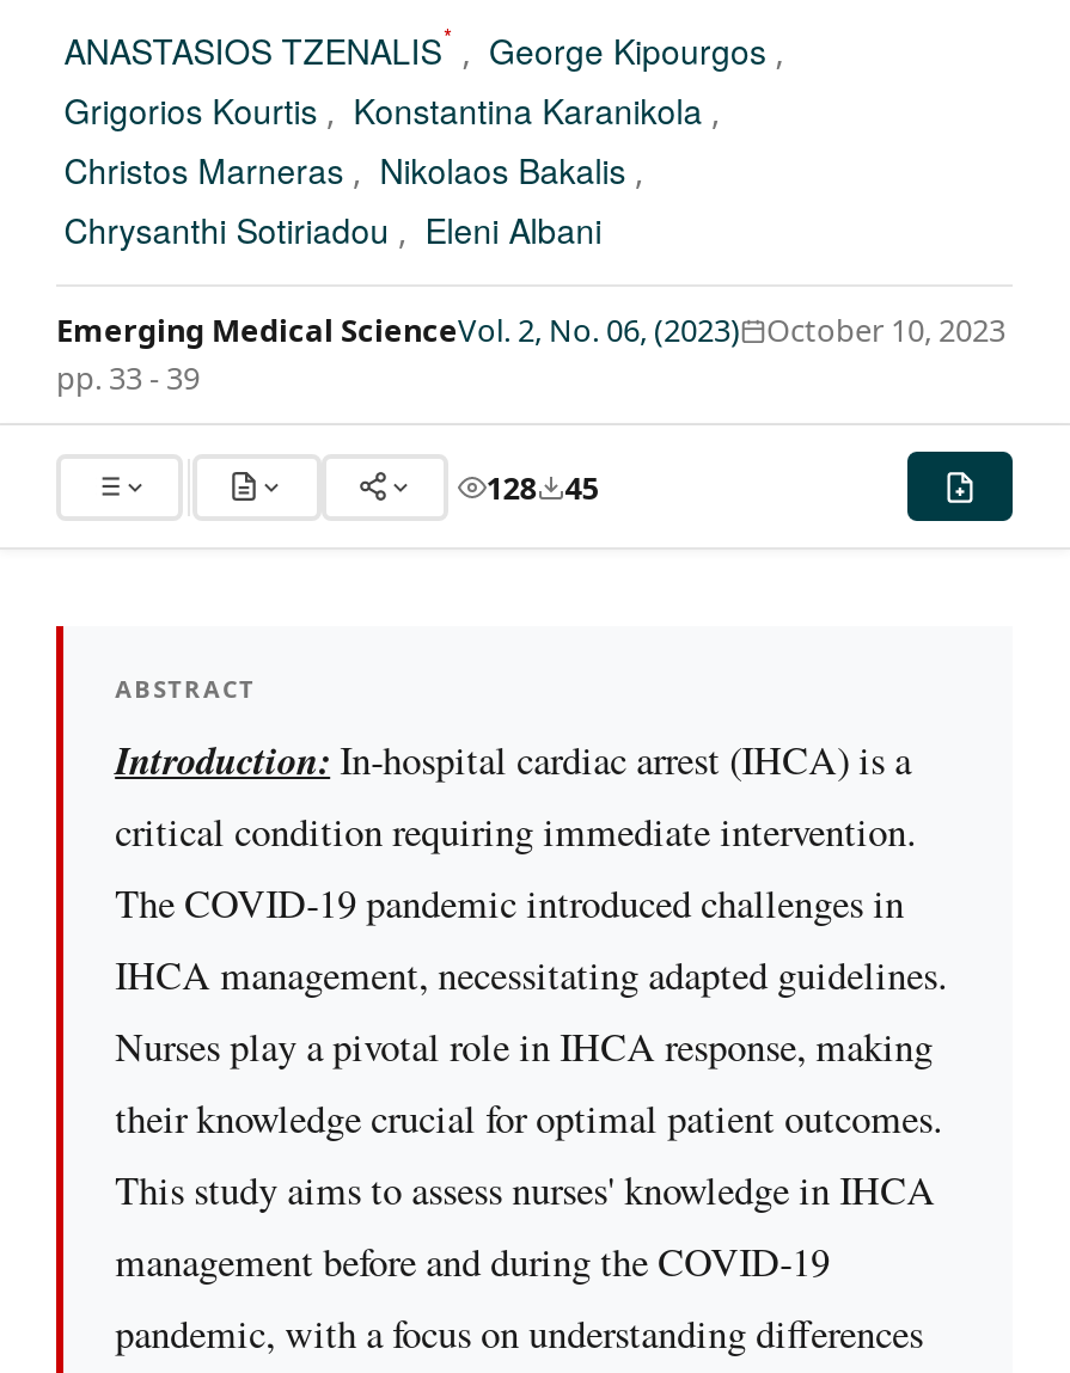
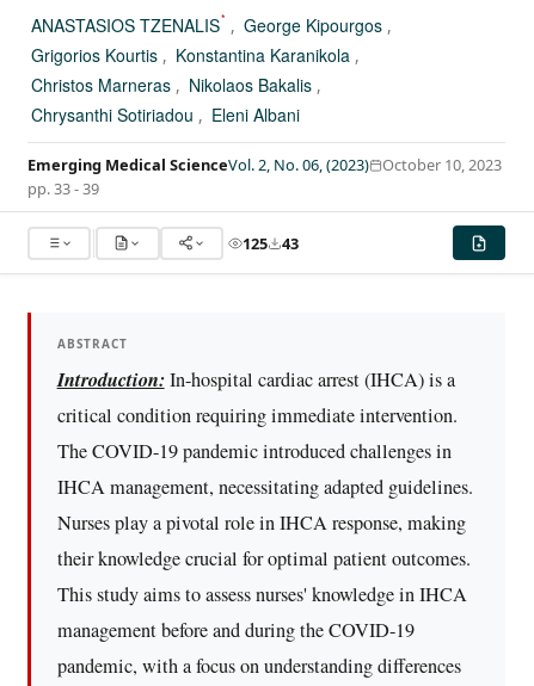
- 128
+ 125

- 45
+ 43
